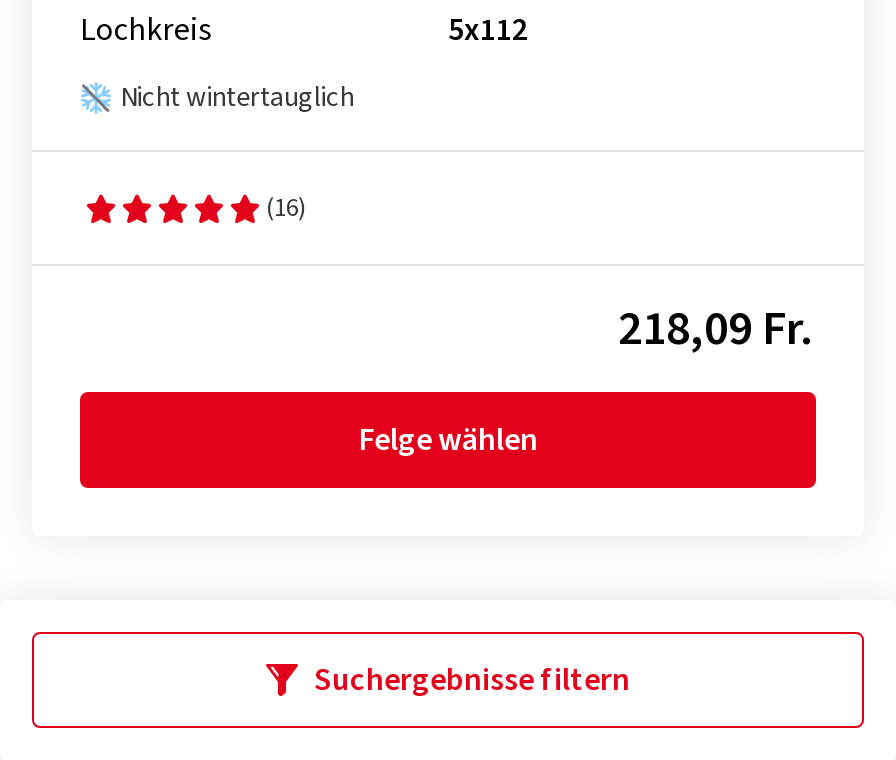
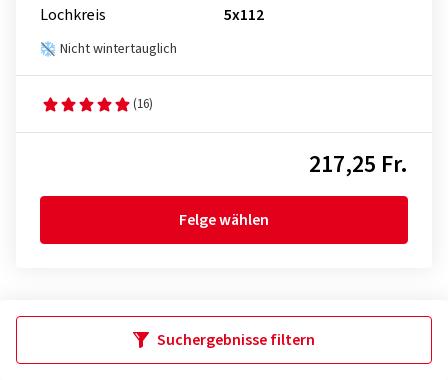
- 218,09 Fr.
+ 217,25 Fr.
